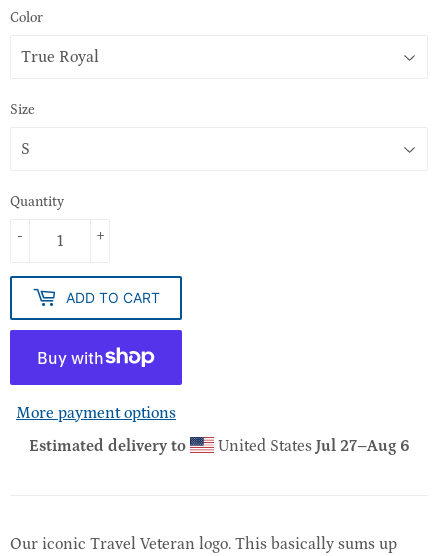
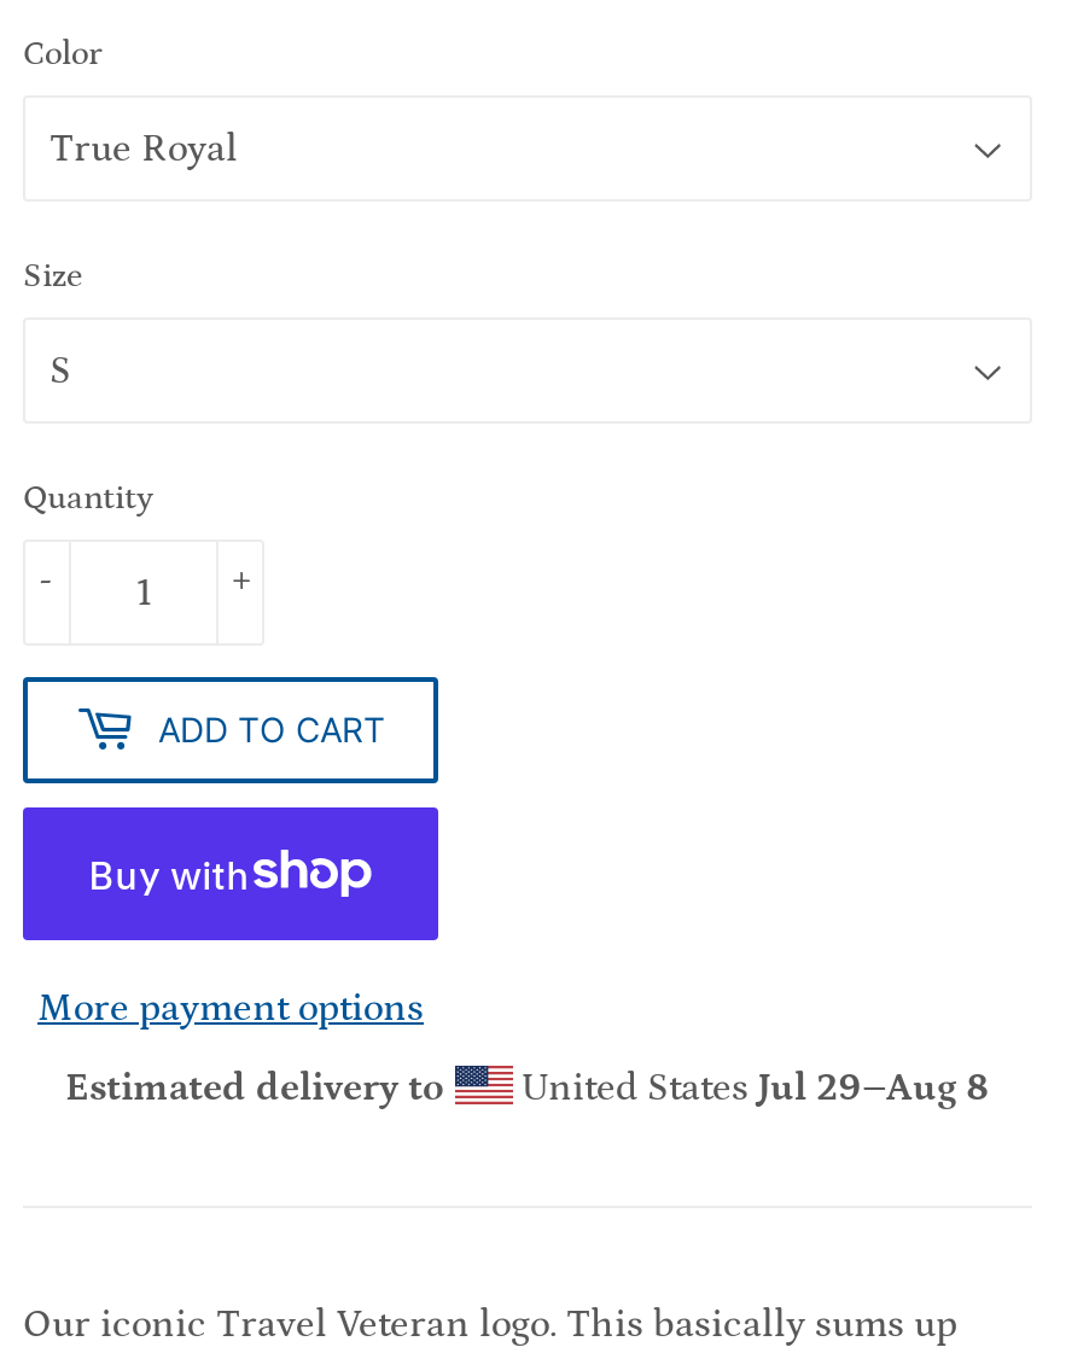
- United States Jul 27–Aug 6
+ United States Jul 29–Aug 8
